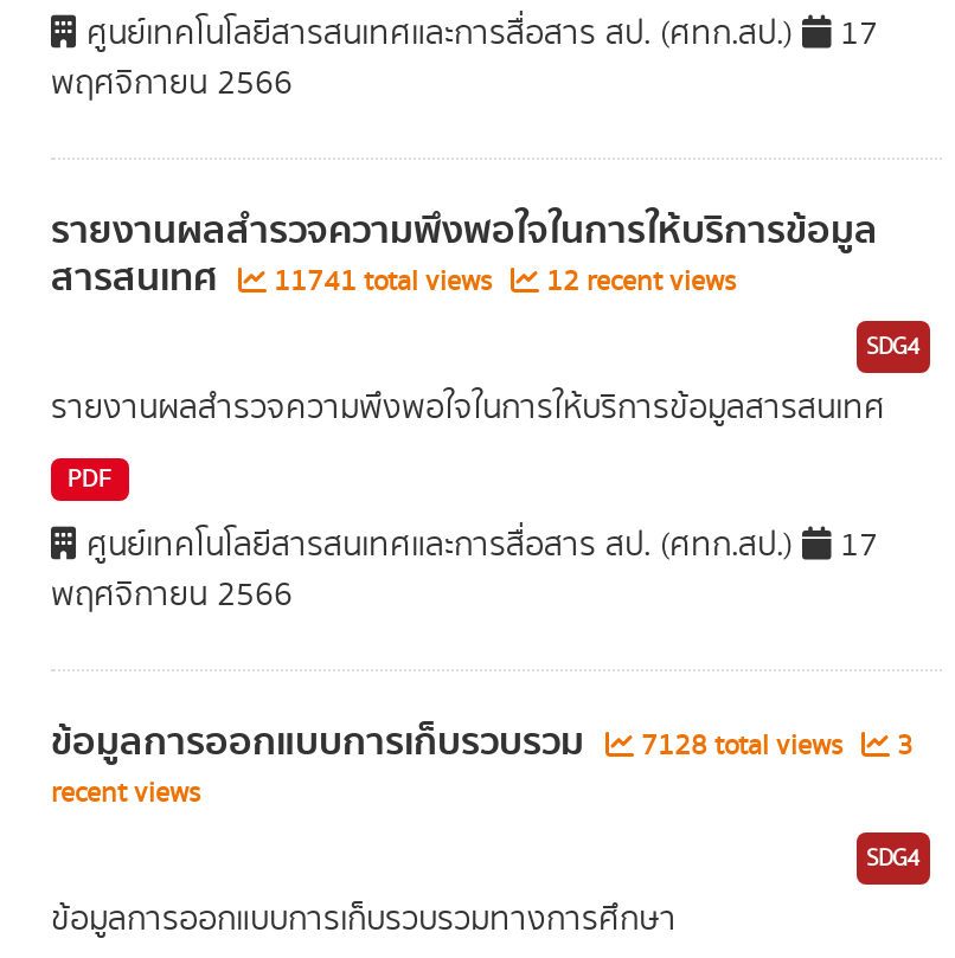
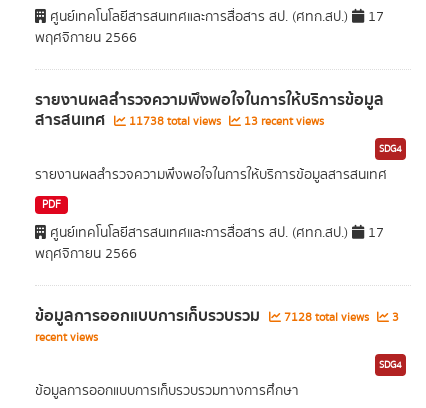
- 11741 total views
+ 11738 total views

- 12 recent views
+ 13 recent views
